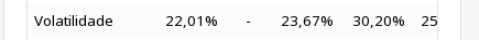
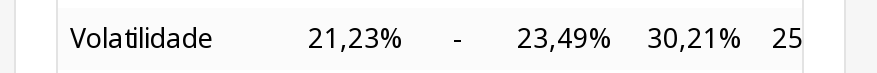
- 22,01%
+ 21,23%

- 23,67%
+ 23,49%

- 30,20%
+ 30,21%
